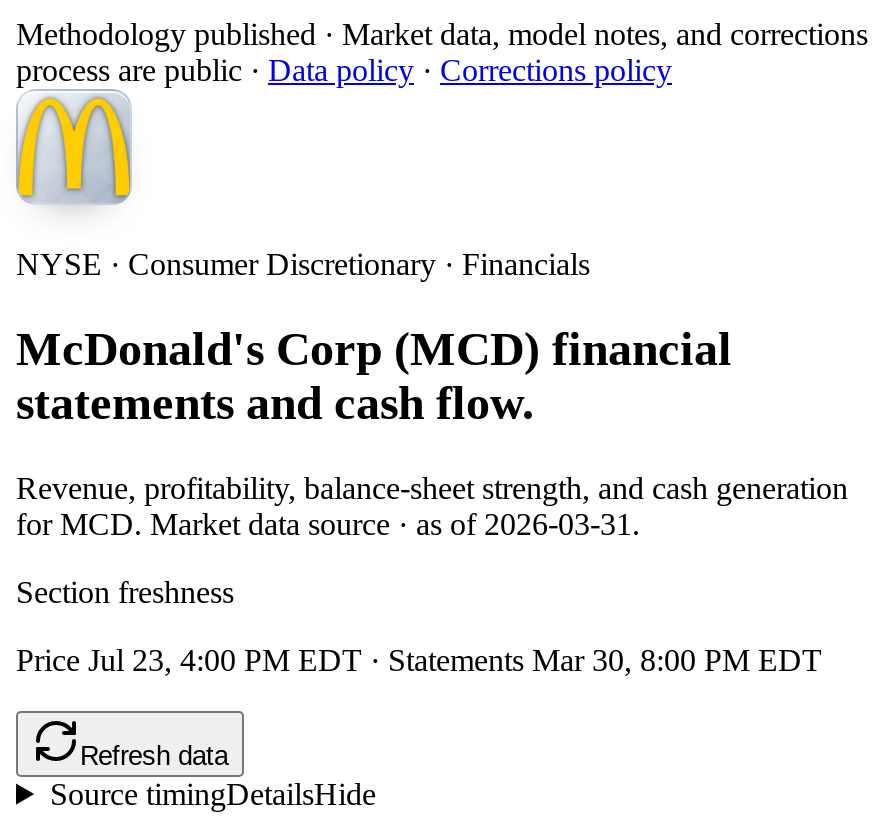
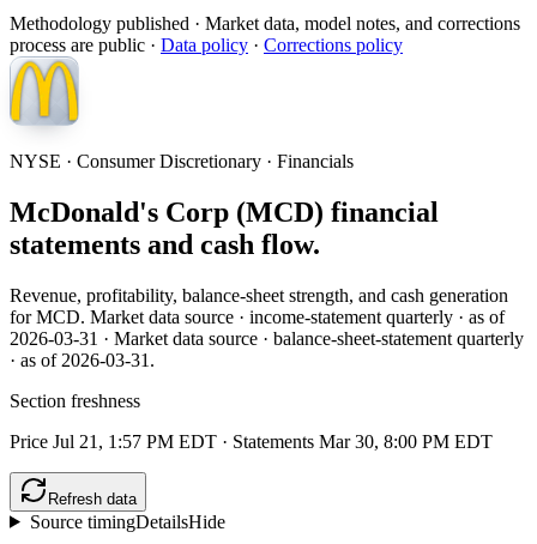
- for MCD. Market data source · as of 2026-03-31.
+ for MCD. Market data source · income-statement quarterly · as of
+ 2026-03-31 · Market data source · balance-sheet-statement quarterly
+ · as of 2026-03-31.

- Price Jul 23, 4:00 PM EDT · Statements Mar 30, 8:00 PM EDT
+ Price Jul 21, 1:57 PM EDT · Statements Mar 30, 8:00 PM EDT
